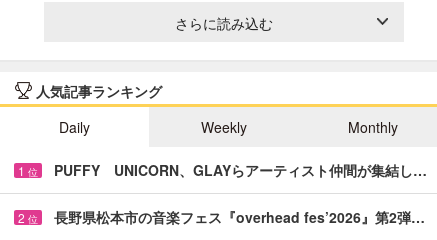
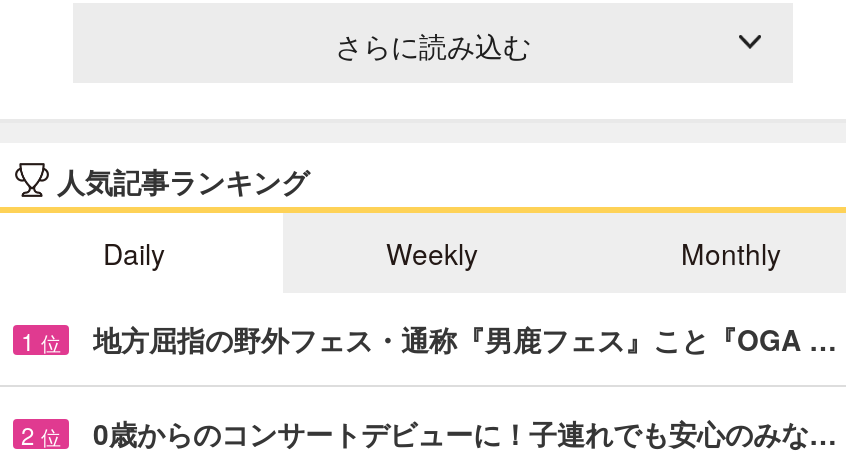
- PUFFY UNICORN、GLAYらアーティスト仲間が集結し…
+ 地方屈指の野外フェス・通称『男鹿フェス』こと『OGA …

- 長野県松本市の音楽フェス『overhead fes’2026』第2弾…
+ 0歳からのコンサートデビューに！子連れでも安心のみな…
